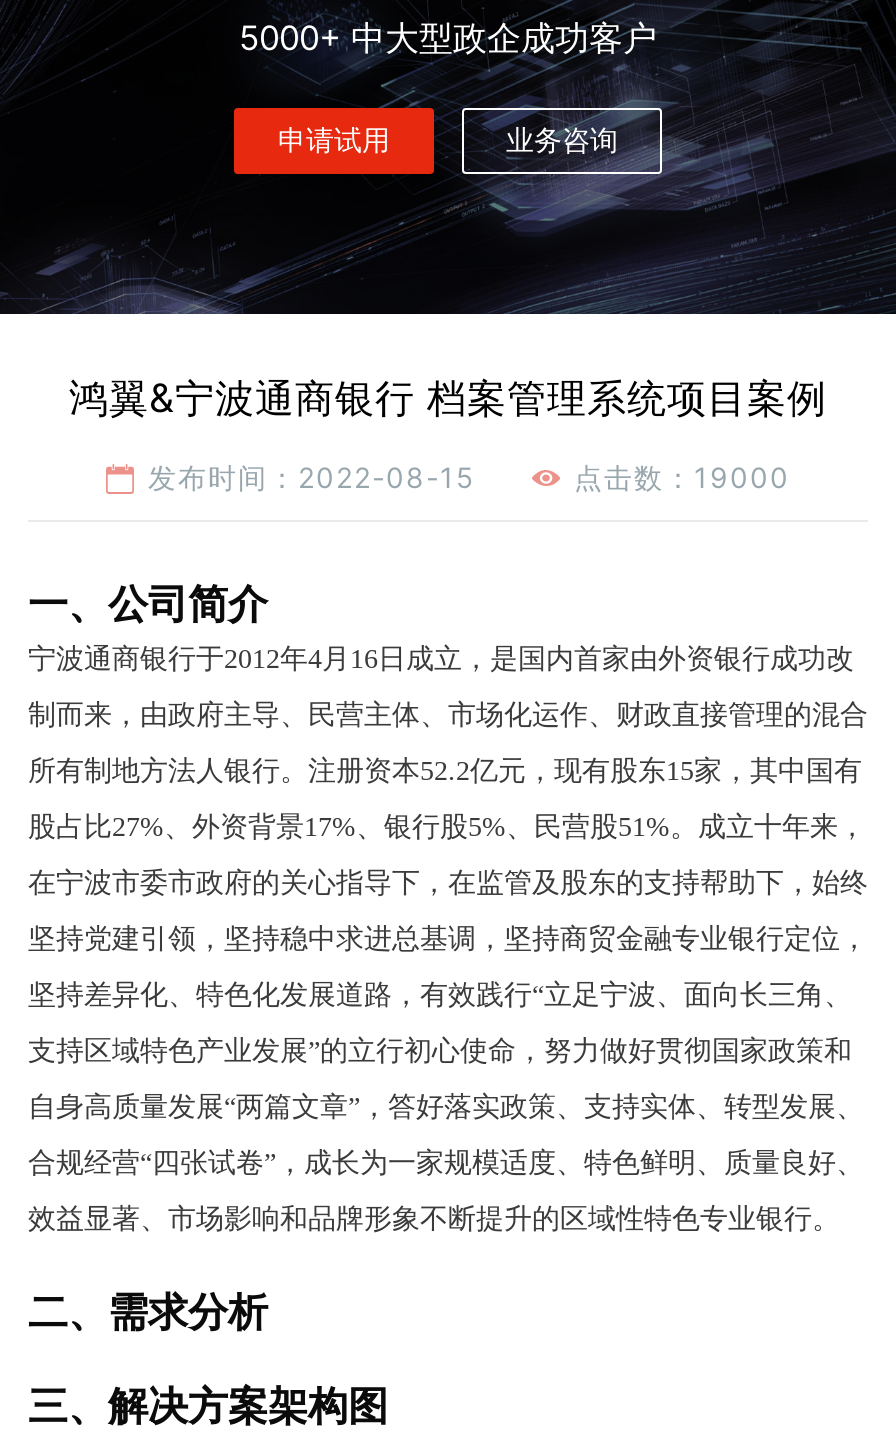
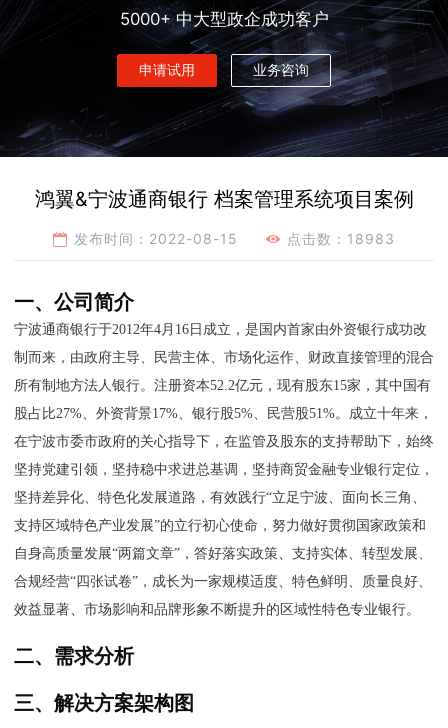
- 点击数：19000
+ 点击数：18983
